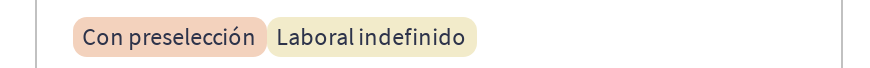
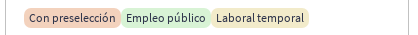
- Laboral indefinido
+ Empleo público
+ Laboral temporal
